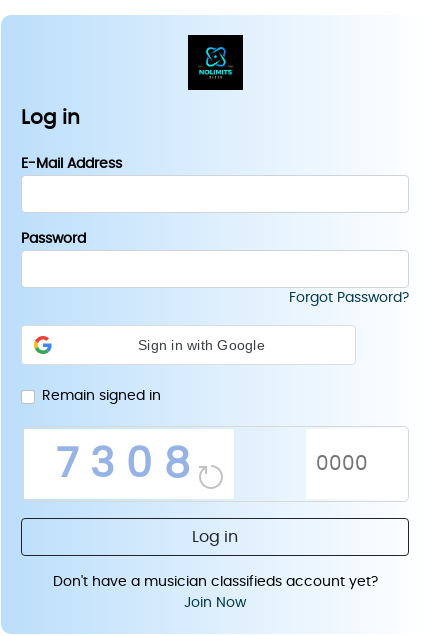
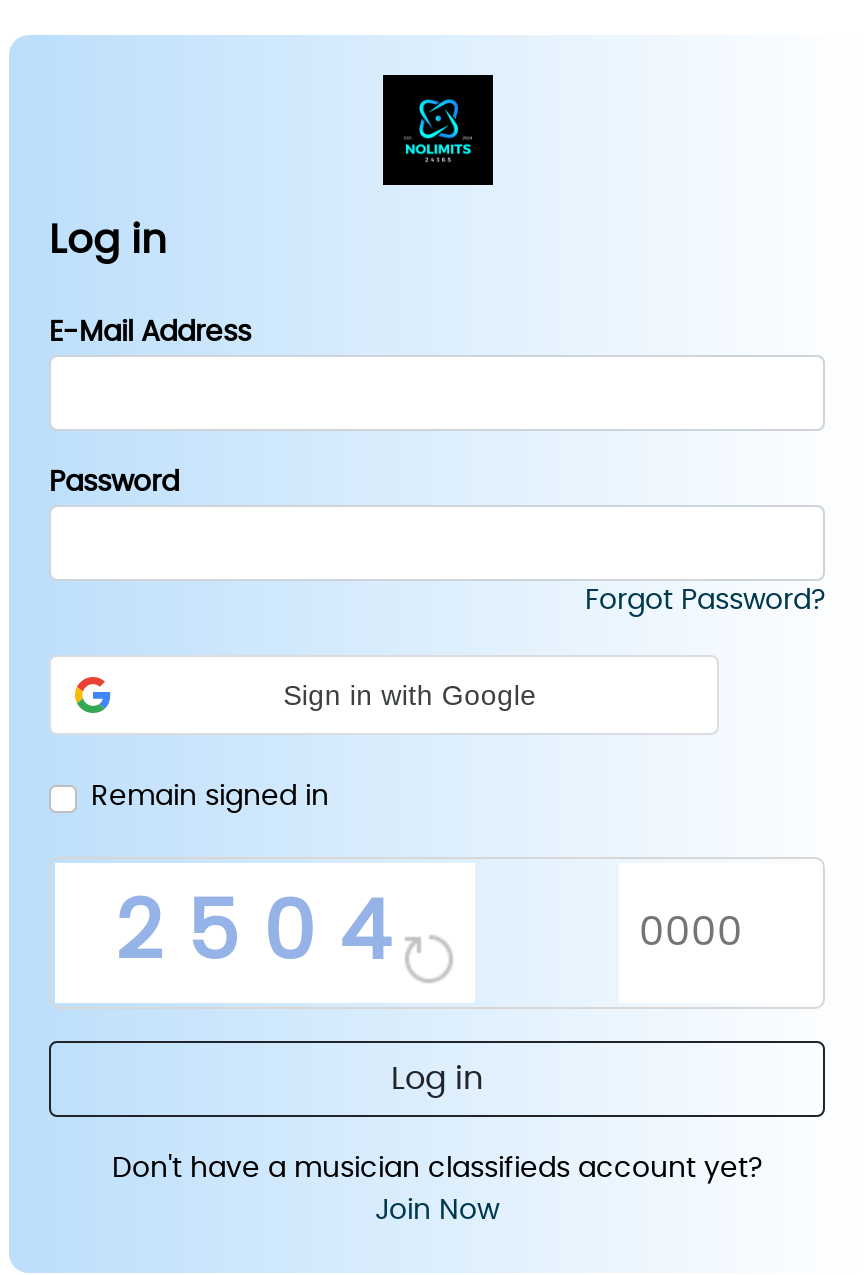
- 7308
+ 2504
